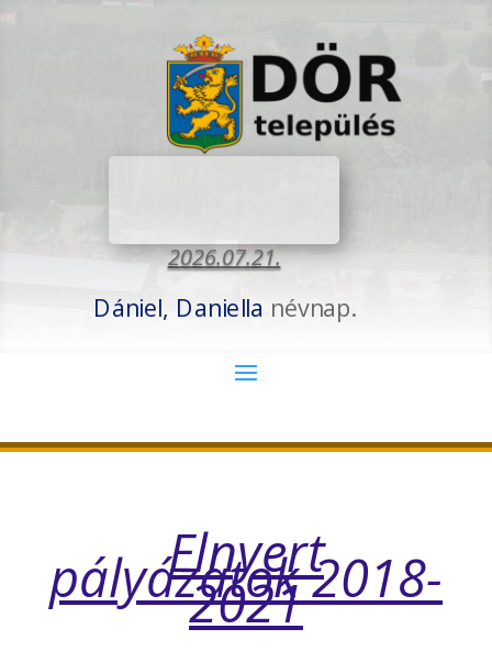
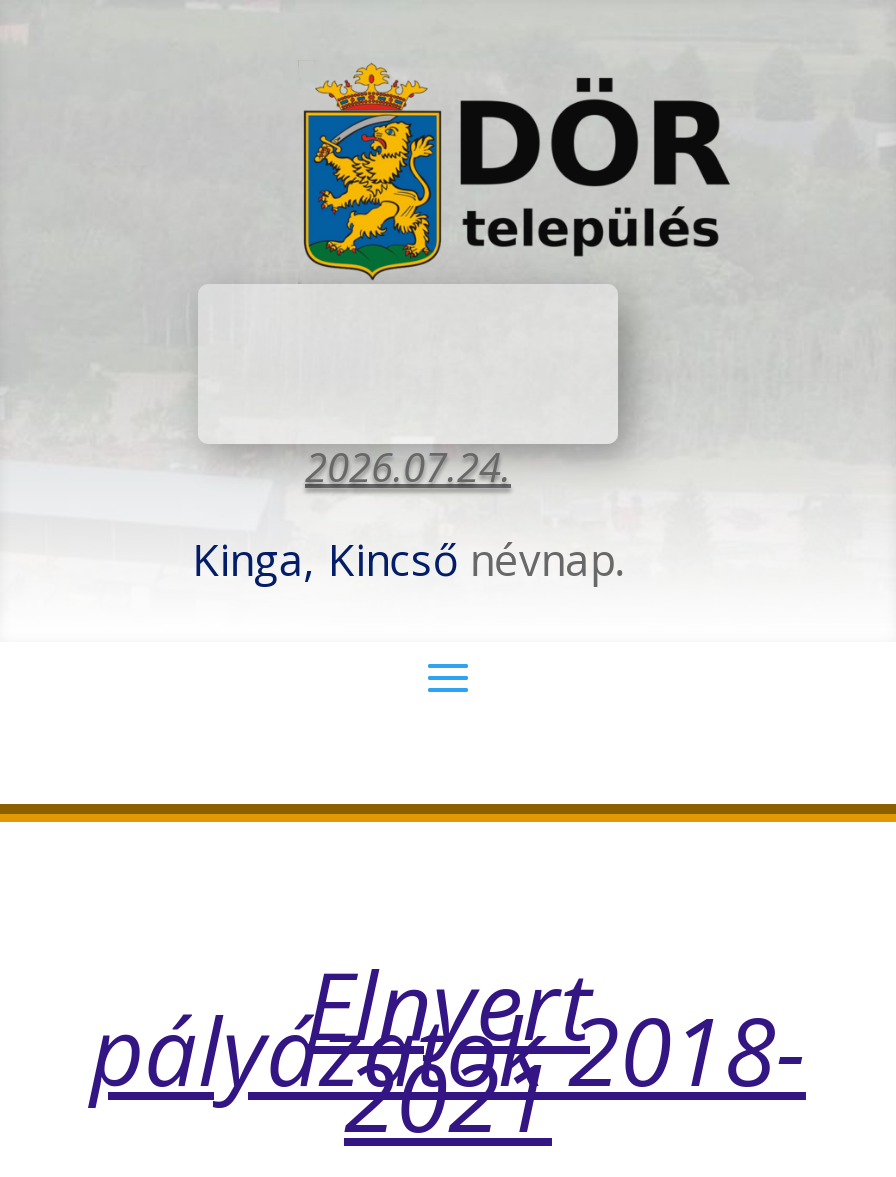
- 2026.07.21.
+ 2026.07.24.

- Dániel, Daniella névnap.
+ Kinga, Kincső névnap.
